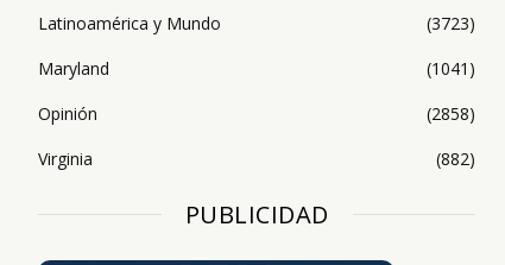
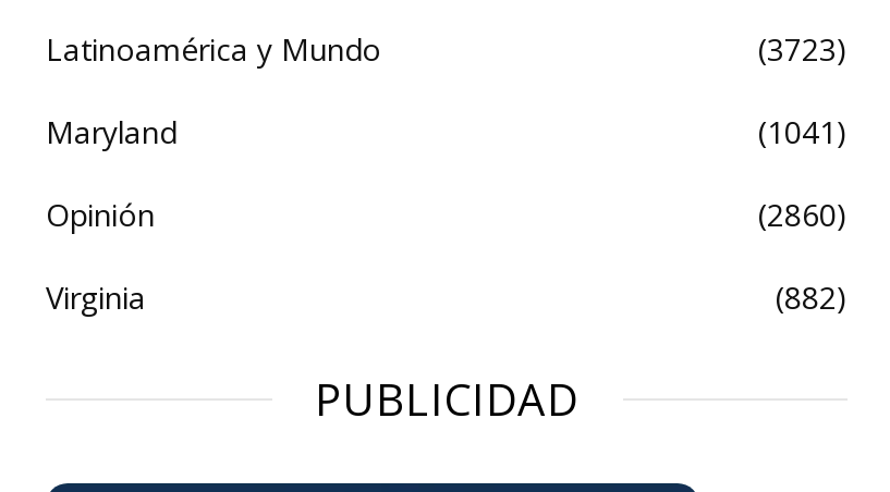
- (2858)
+ (2860)
